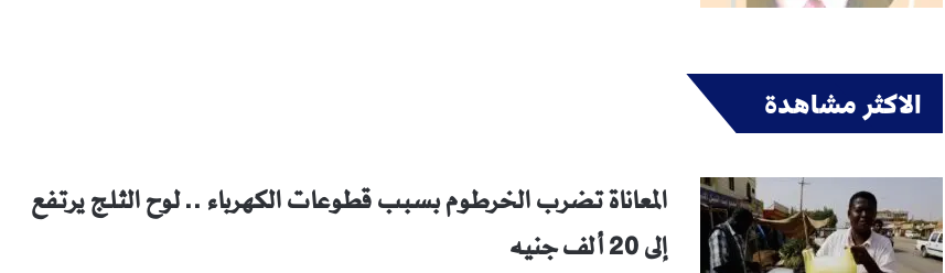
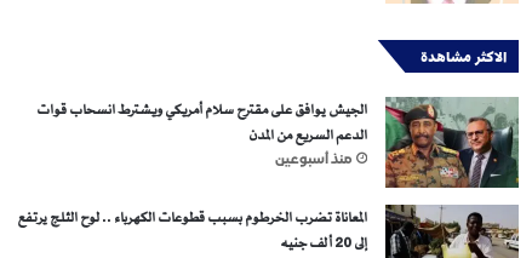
+ [image]
+ الجيش يوافق على مقترح سلام أمريكي ويشترط انسحاب قوات
+ الدعم السريع من المدن
+ منذ أسبوعين
